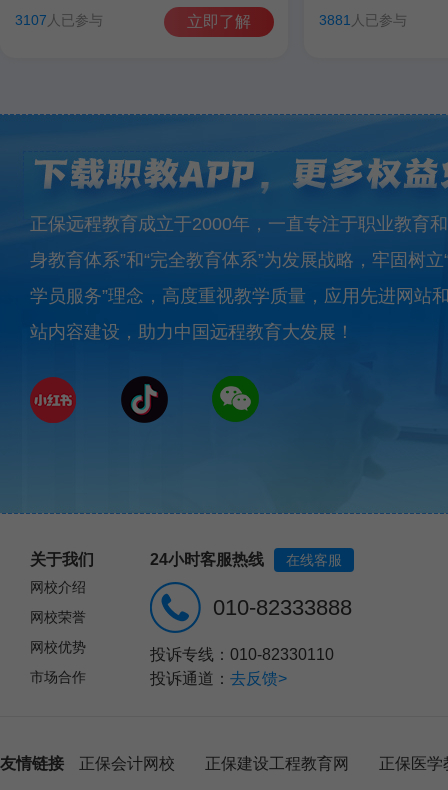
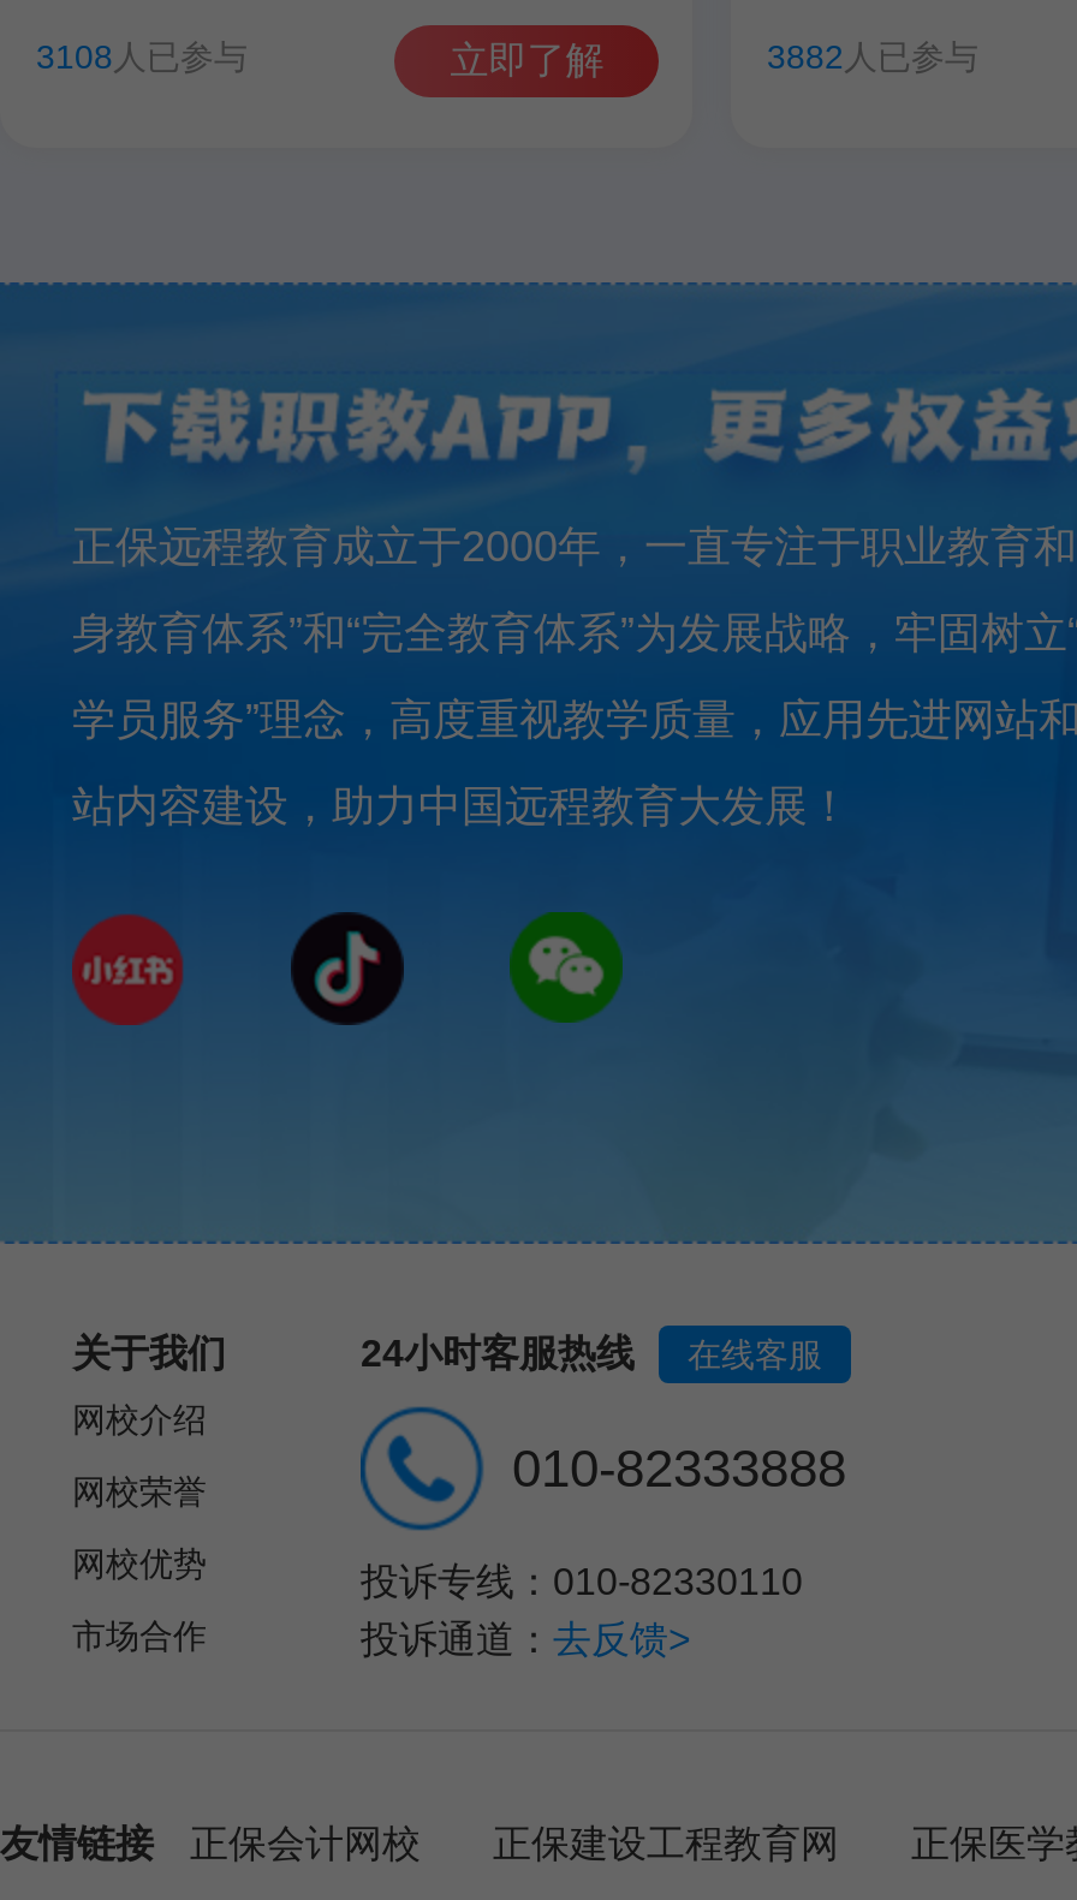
- 3107人已参与
+ 3108人已参与

- 3881人已参与
+ 3882人已参与
